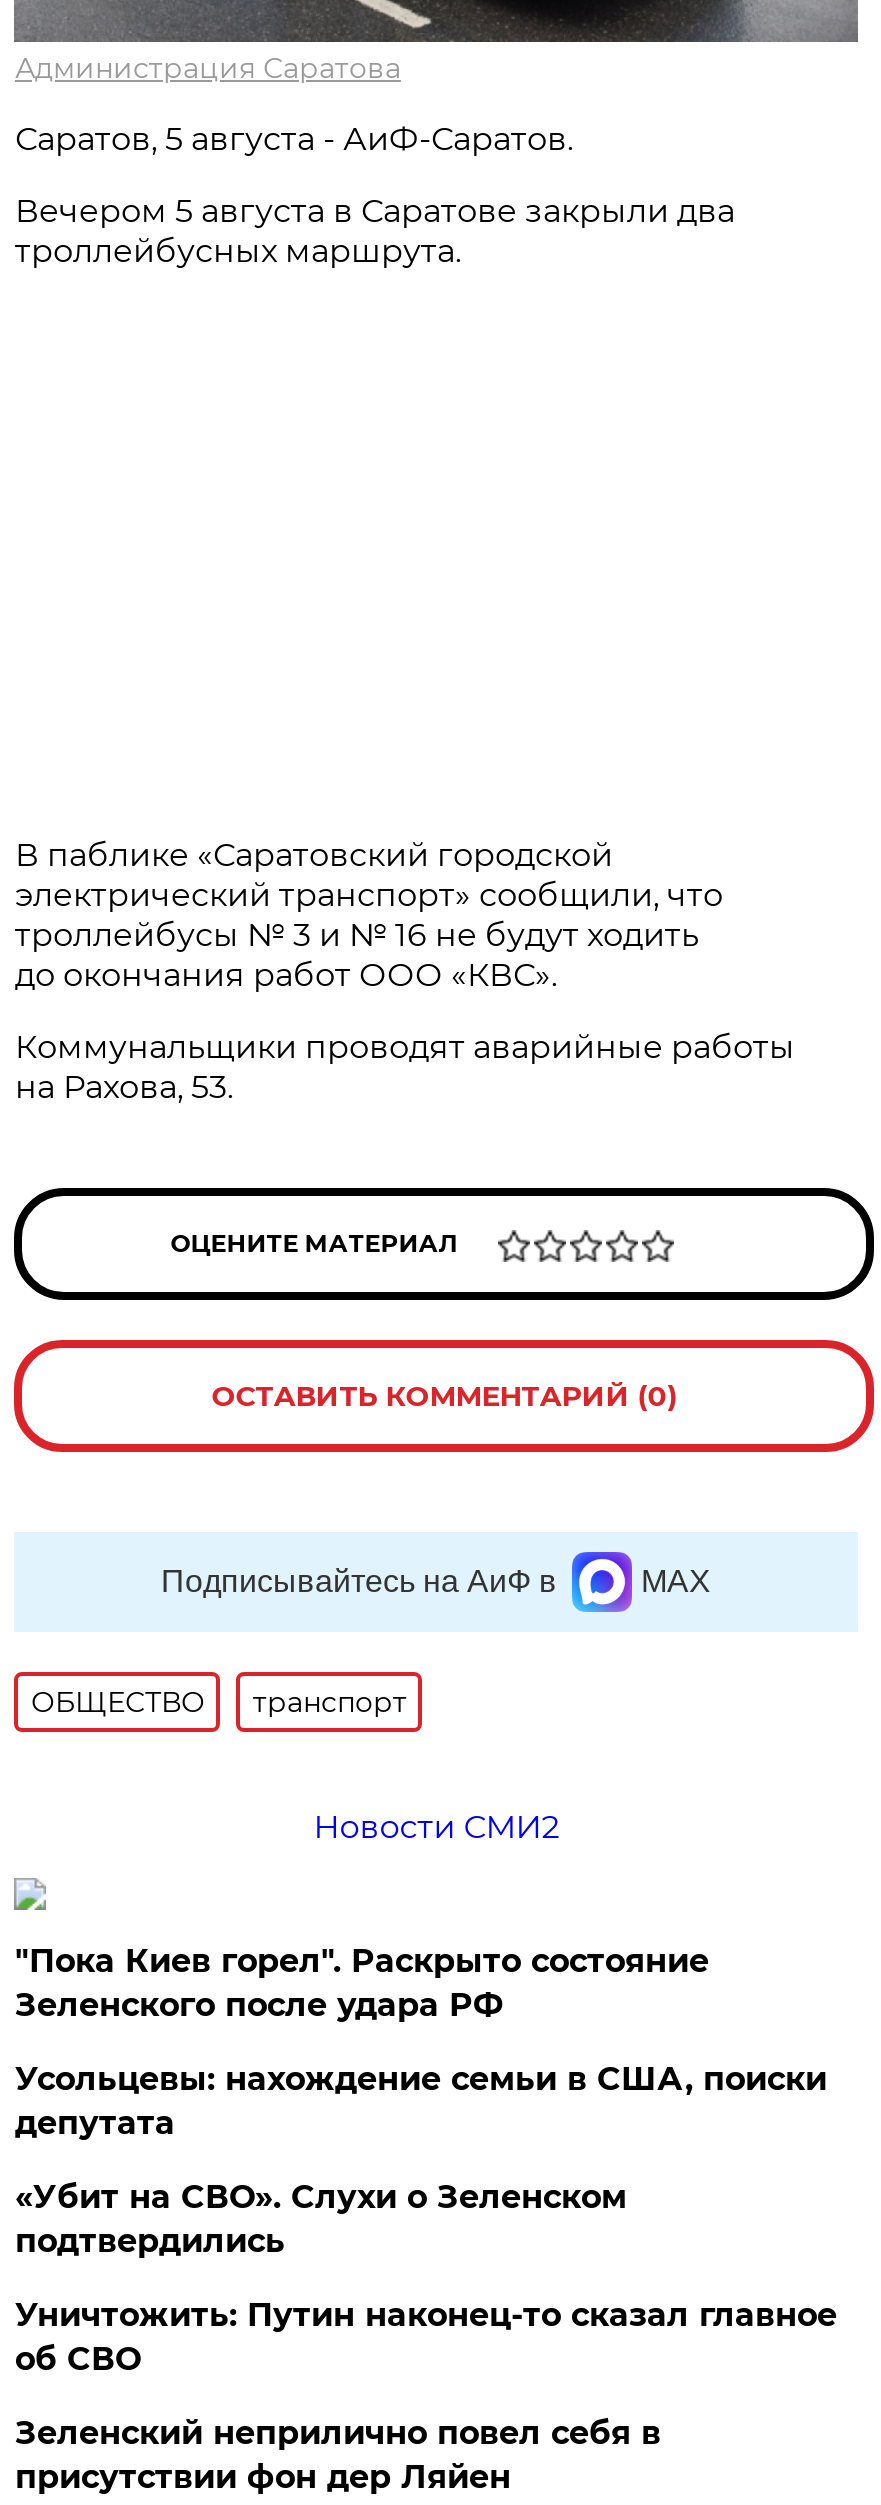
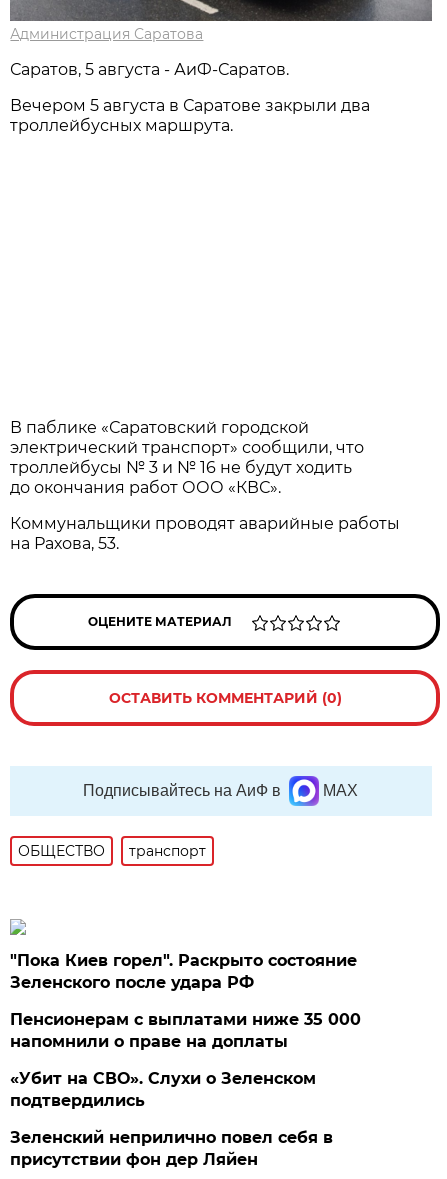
- Новости СМИ2

- Усольцевы: нахождение семьи в США, поиски
- депутата
+ Пенсионерам с выплатами ниже 35 000
+ напомнили о праве на доплаты

- Уничтожить: Путин наконец-то сказал главное
- об СВО
